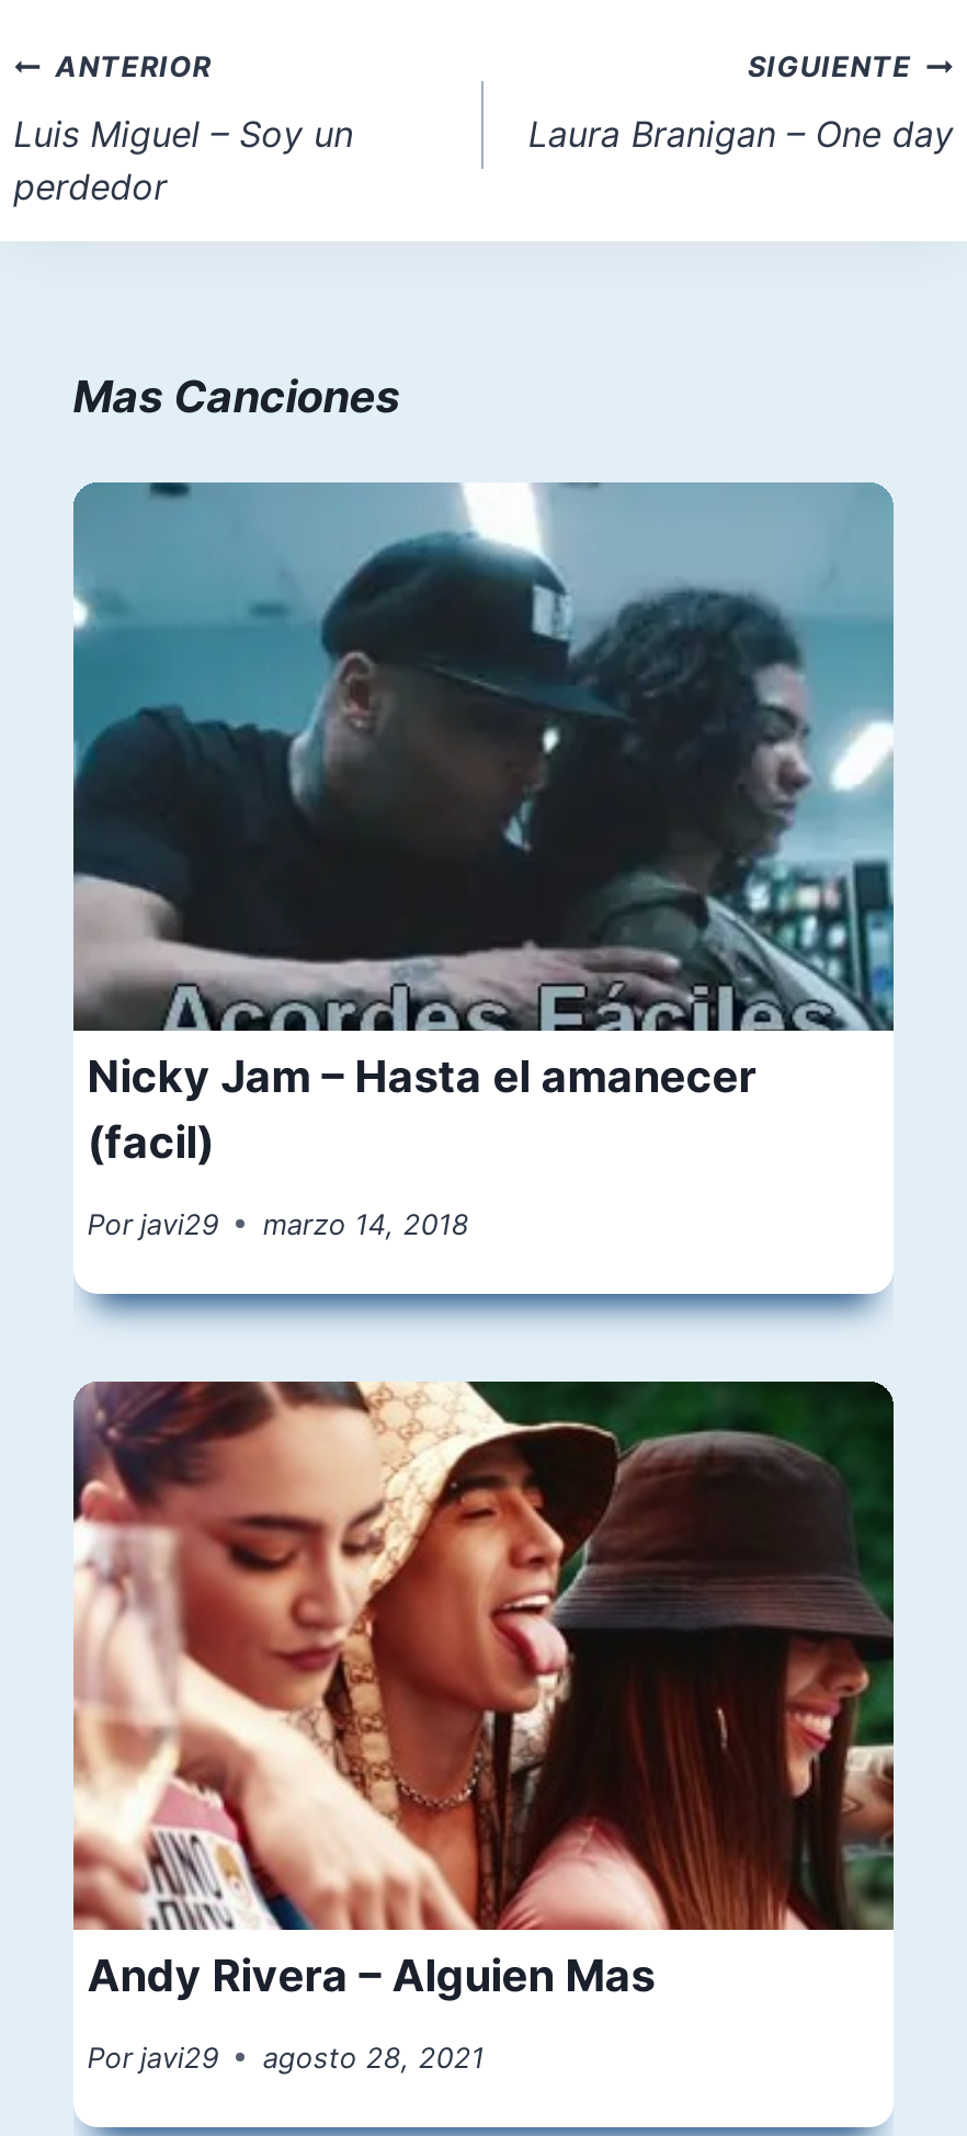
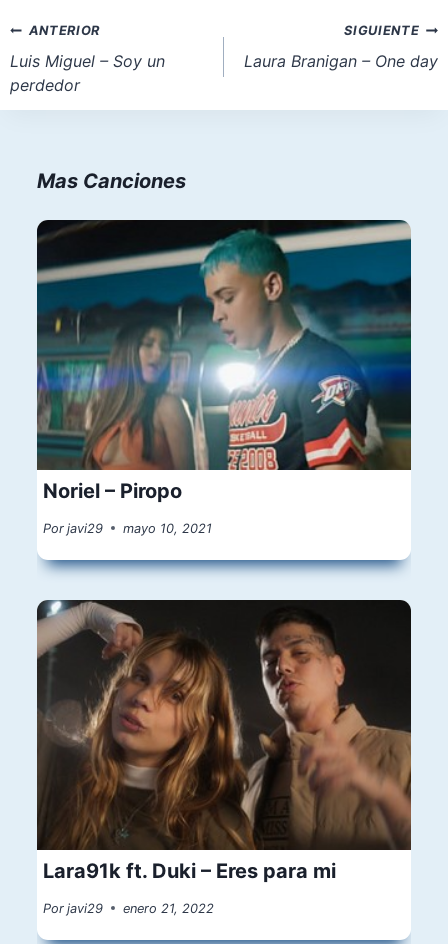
- [image]
- Nicky Jam – Hasta el amanecer
- (facil)
+ [image]
+ Noriel – Piropo

- Por javi29 marzo 14, 2018
+ Por javi29 mayo 10, 2021

- [image]
- Andy Rivera – Alguien Mas
+ [image]
+ Lara91k ft. Duki – Eres para mi

- Por javi29 agosto 28, 2021
+ Por javi29 enero 21, 2022
